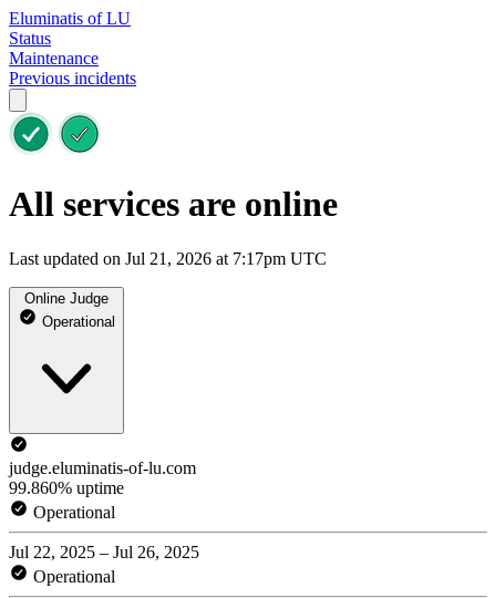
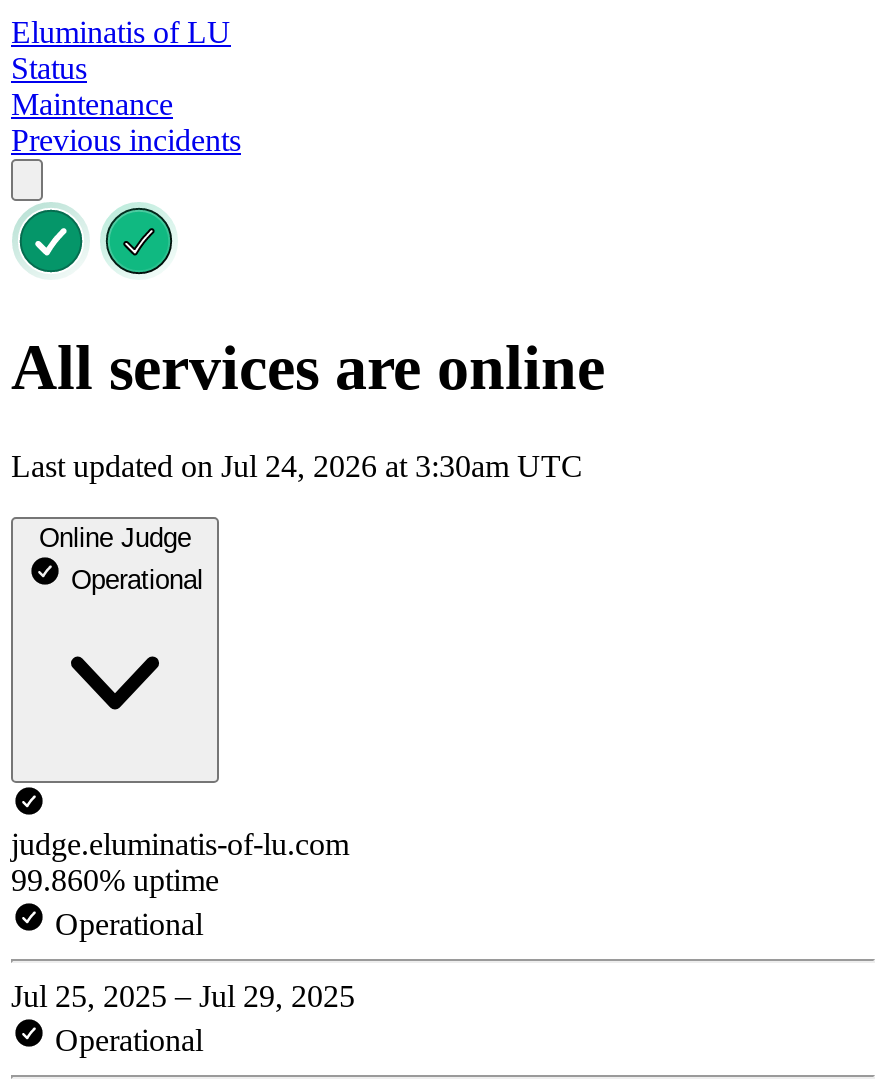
- Last updated on Jul 21, 2026 at 7:17pm UTC
+ Last updated on Jul 24, 2026 at 3:30am UTC

- Jul 22, 2025 – Jul 26, 2025
+ Jul 25, 2025 – Jul 29, 2025
